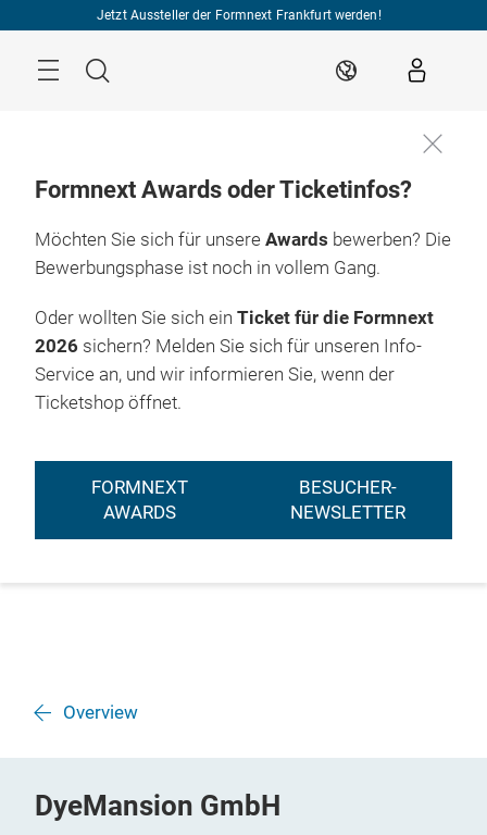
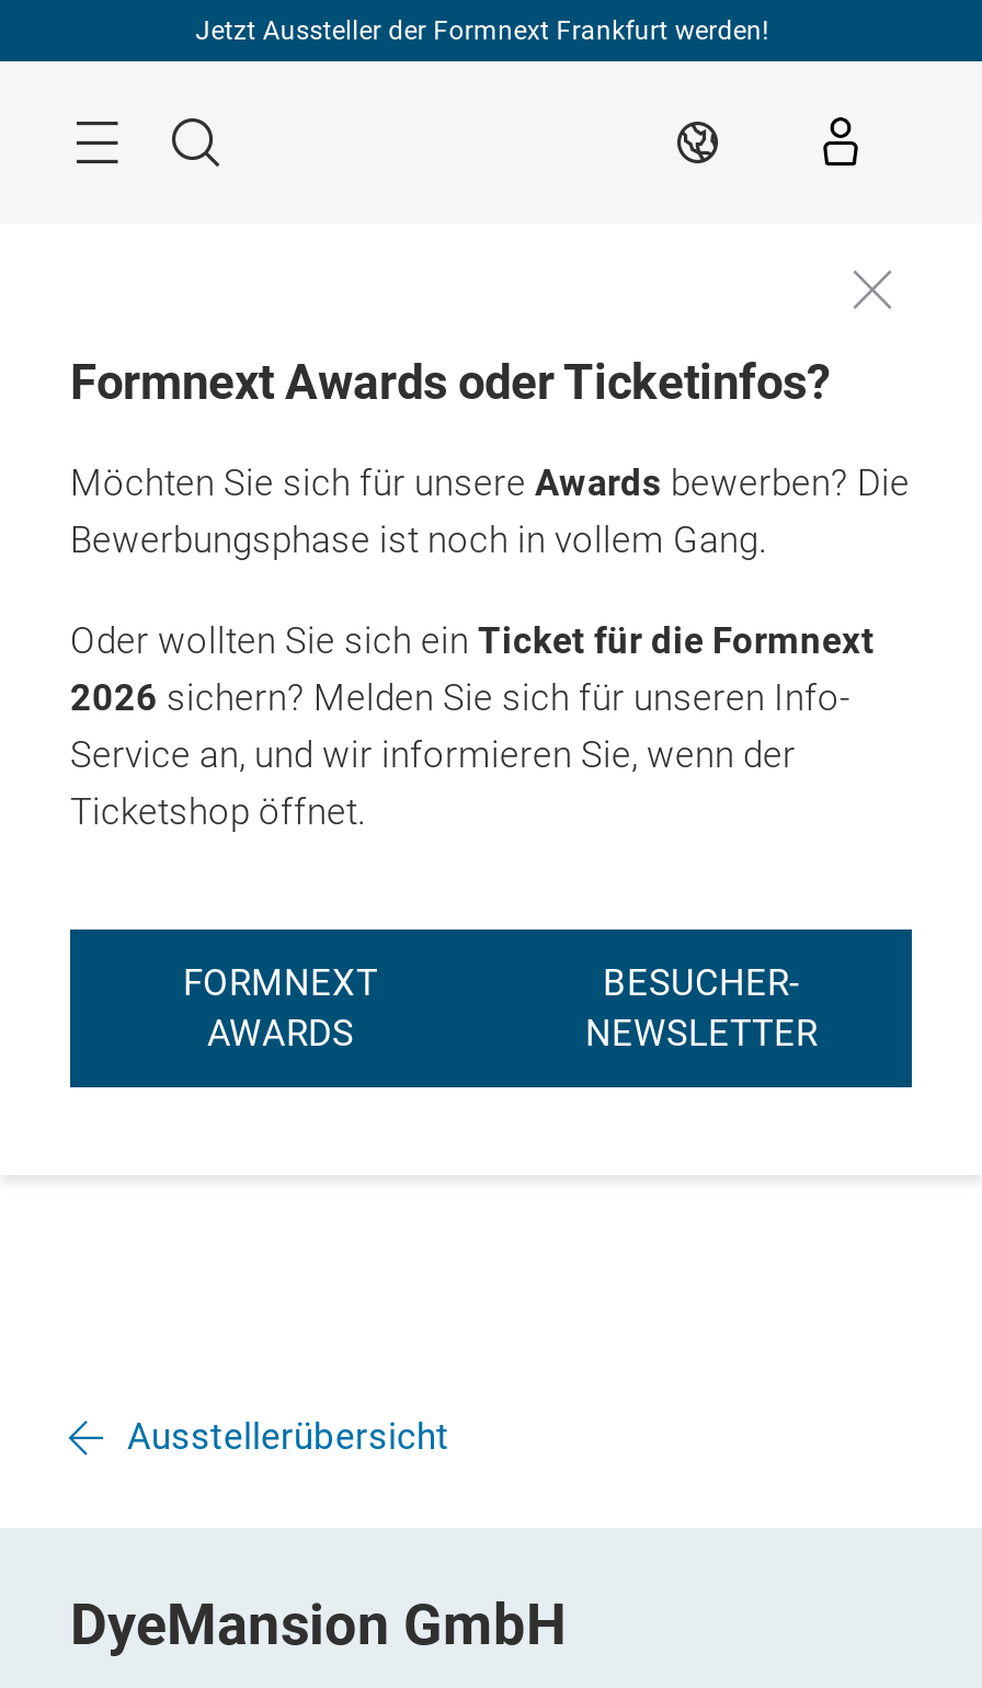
- Overview
+ Ausstellerübersicht
